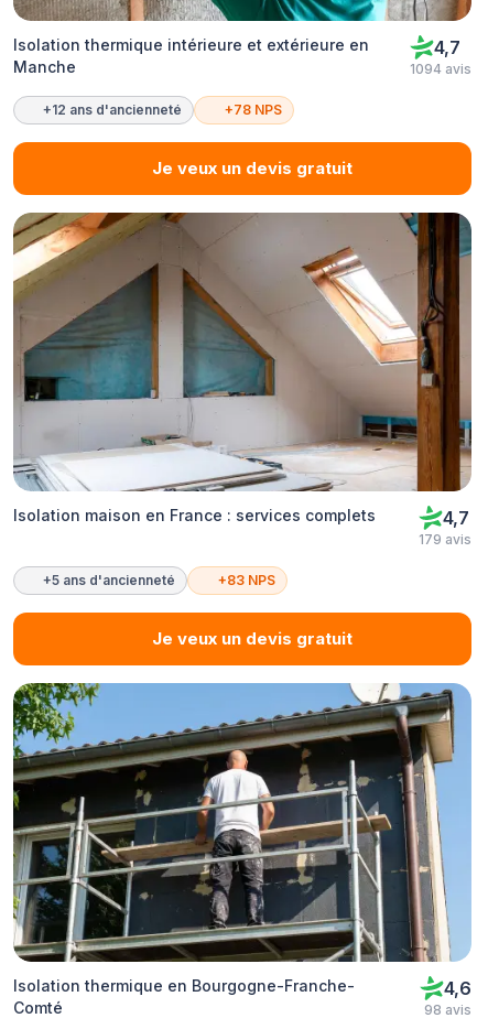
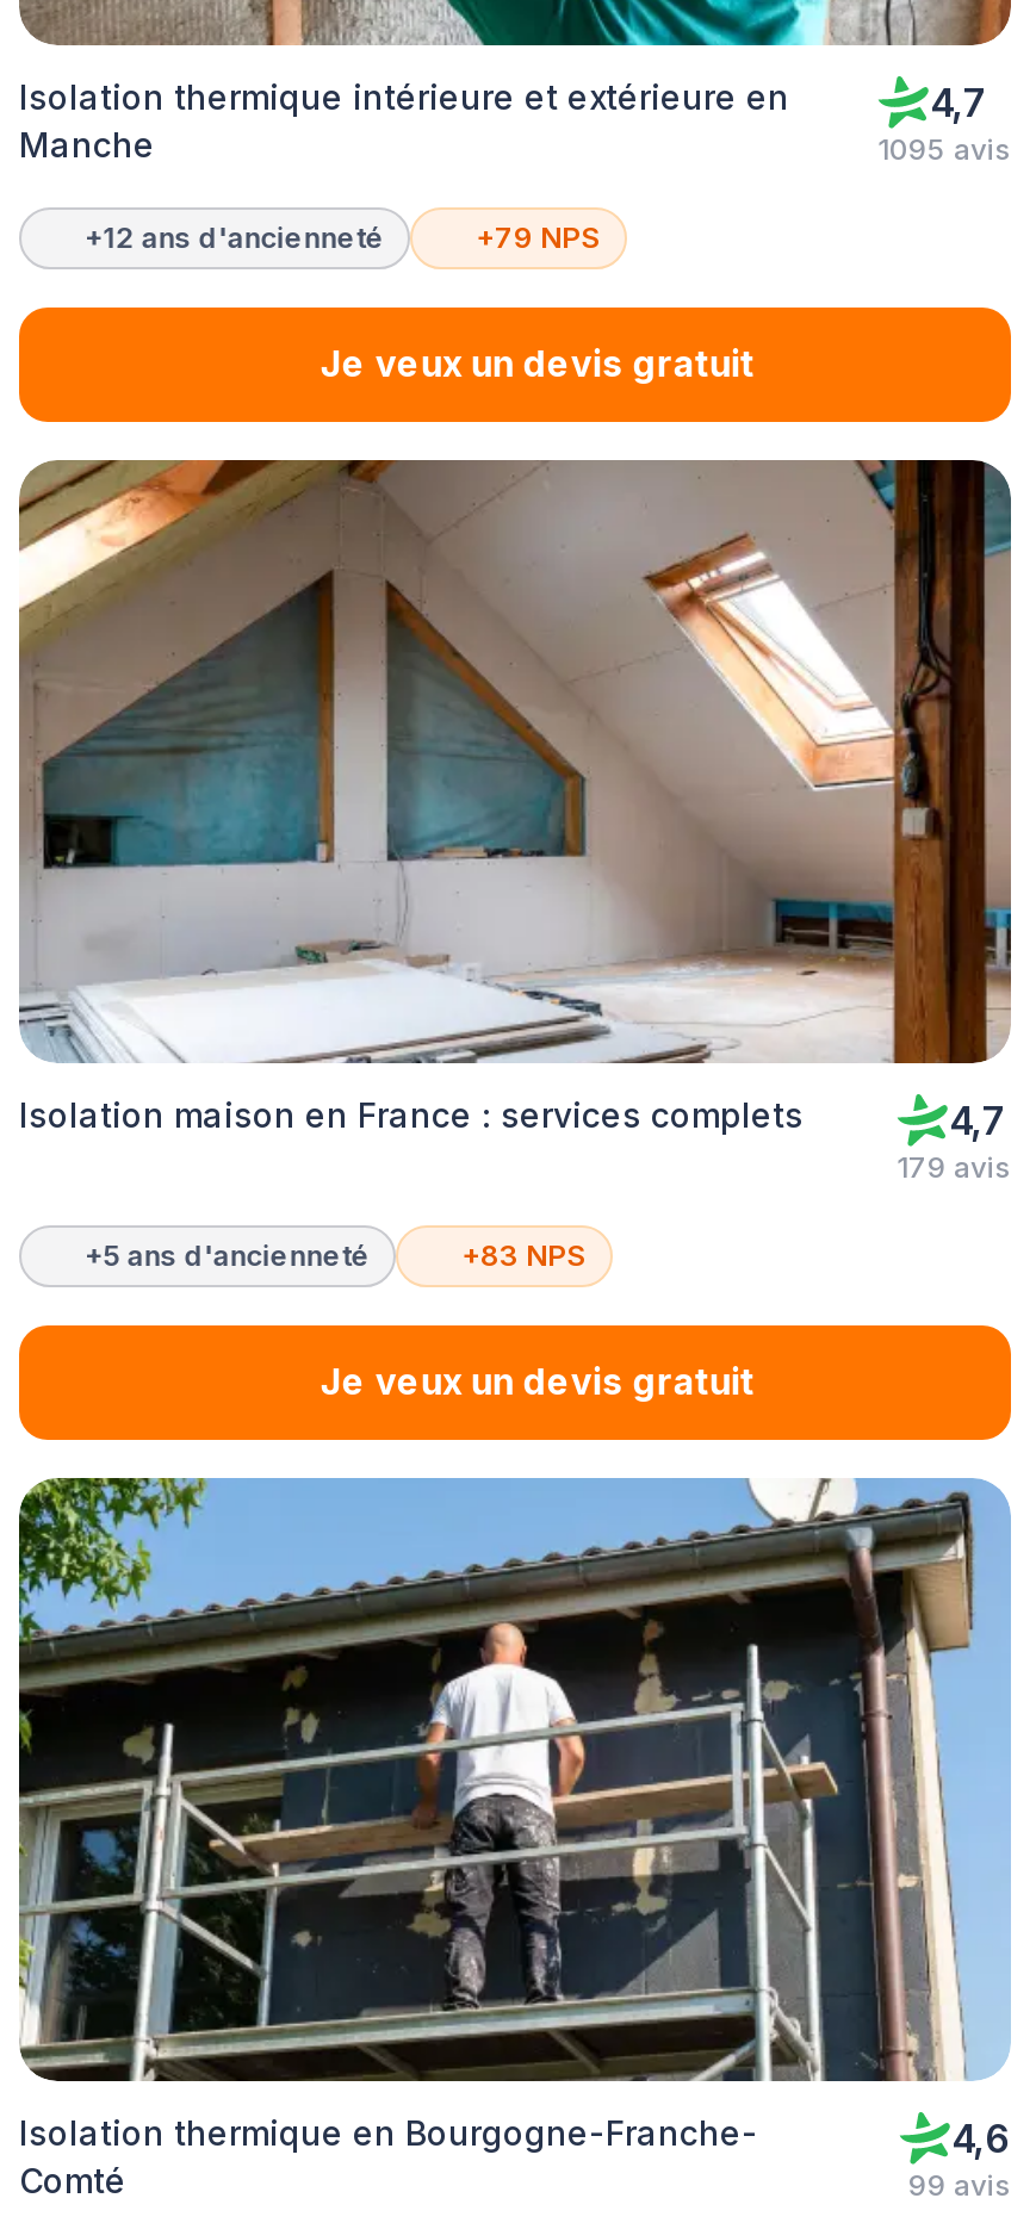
- 1094 avis
+ 1095 avis

- +78 NPS
+ +79 NPS

- 98 avis
+ 99 avis
